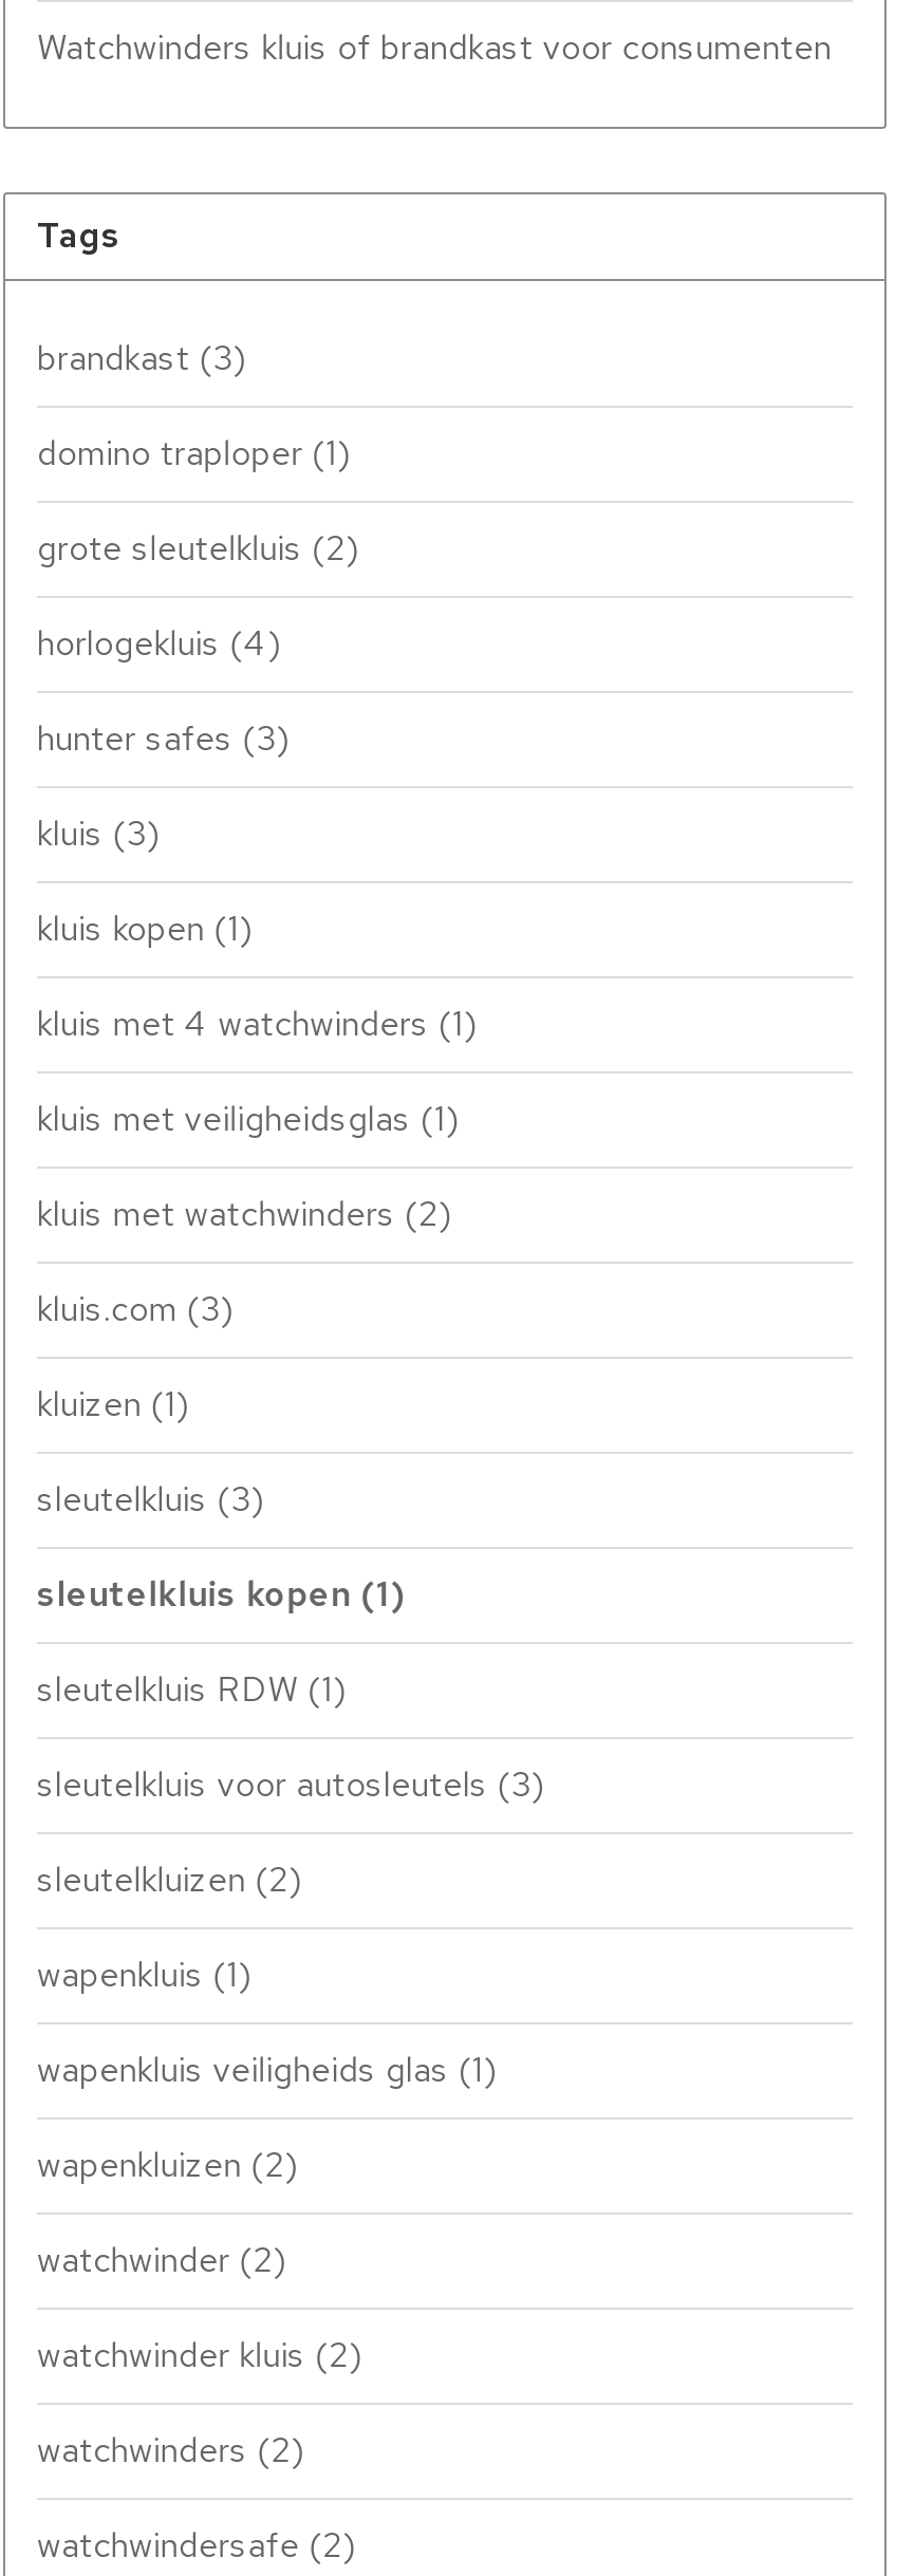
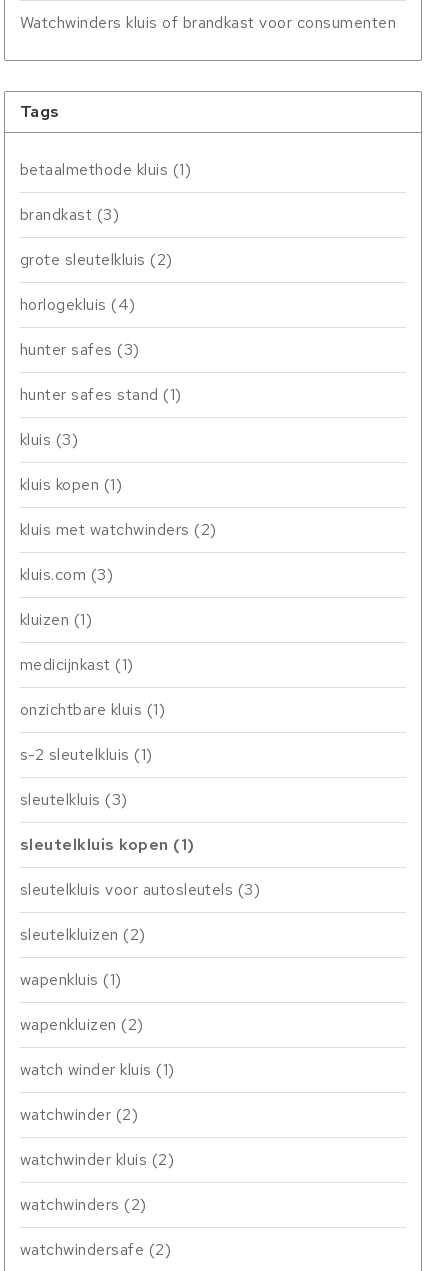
+ betaalmethode kluis (1)

- domino traploper (1)

+ hunter safes stand (1)

- kluis met 4 watchwinders (1)
- kluis met veiligheidsglas (1)

moved up: kluis met watchwinders (2) | kluis.com (3) | kluizen (1)

+ medicijnkast (1)
+ onzichtbare kluis (1)
+ s-2 sleutelkluis (1)

moved down: sleutelkluis (3) | sleutelkluis kopen (1)

- sleutelkluis RDW (1)

- wapenkluis veiligheids glas (1)

+ watch winder kluis (1)
